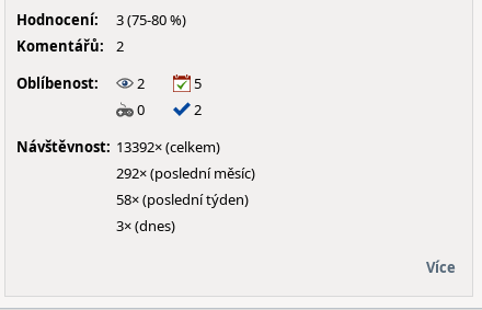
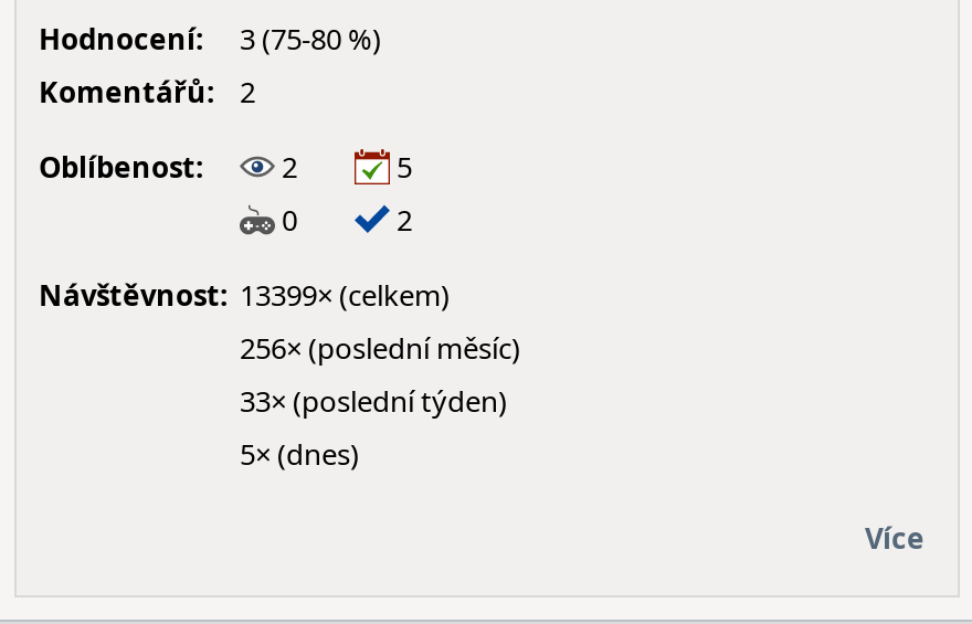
- Návštěvnost: 13392× (celkem)
+ Návštěvnost: 13399× (celkem)

- 292× (poslední měsíc)
+ 256× (poslední měsíc)

- 58× (poslední týden)
+ 33× (poslední týden)

- 3× (dnes)
+ 5× (dnes)
